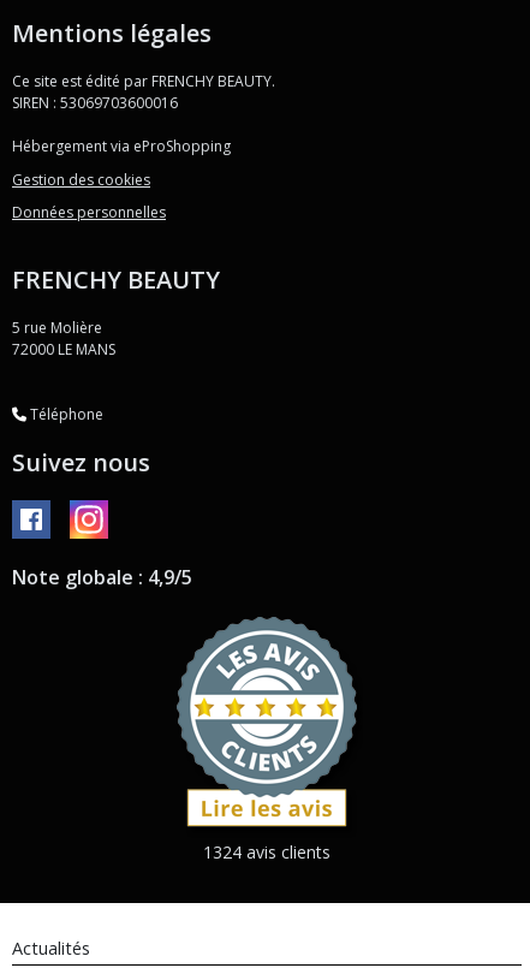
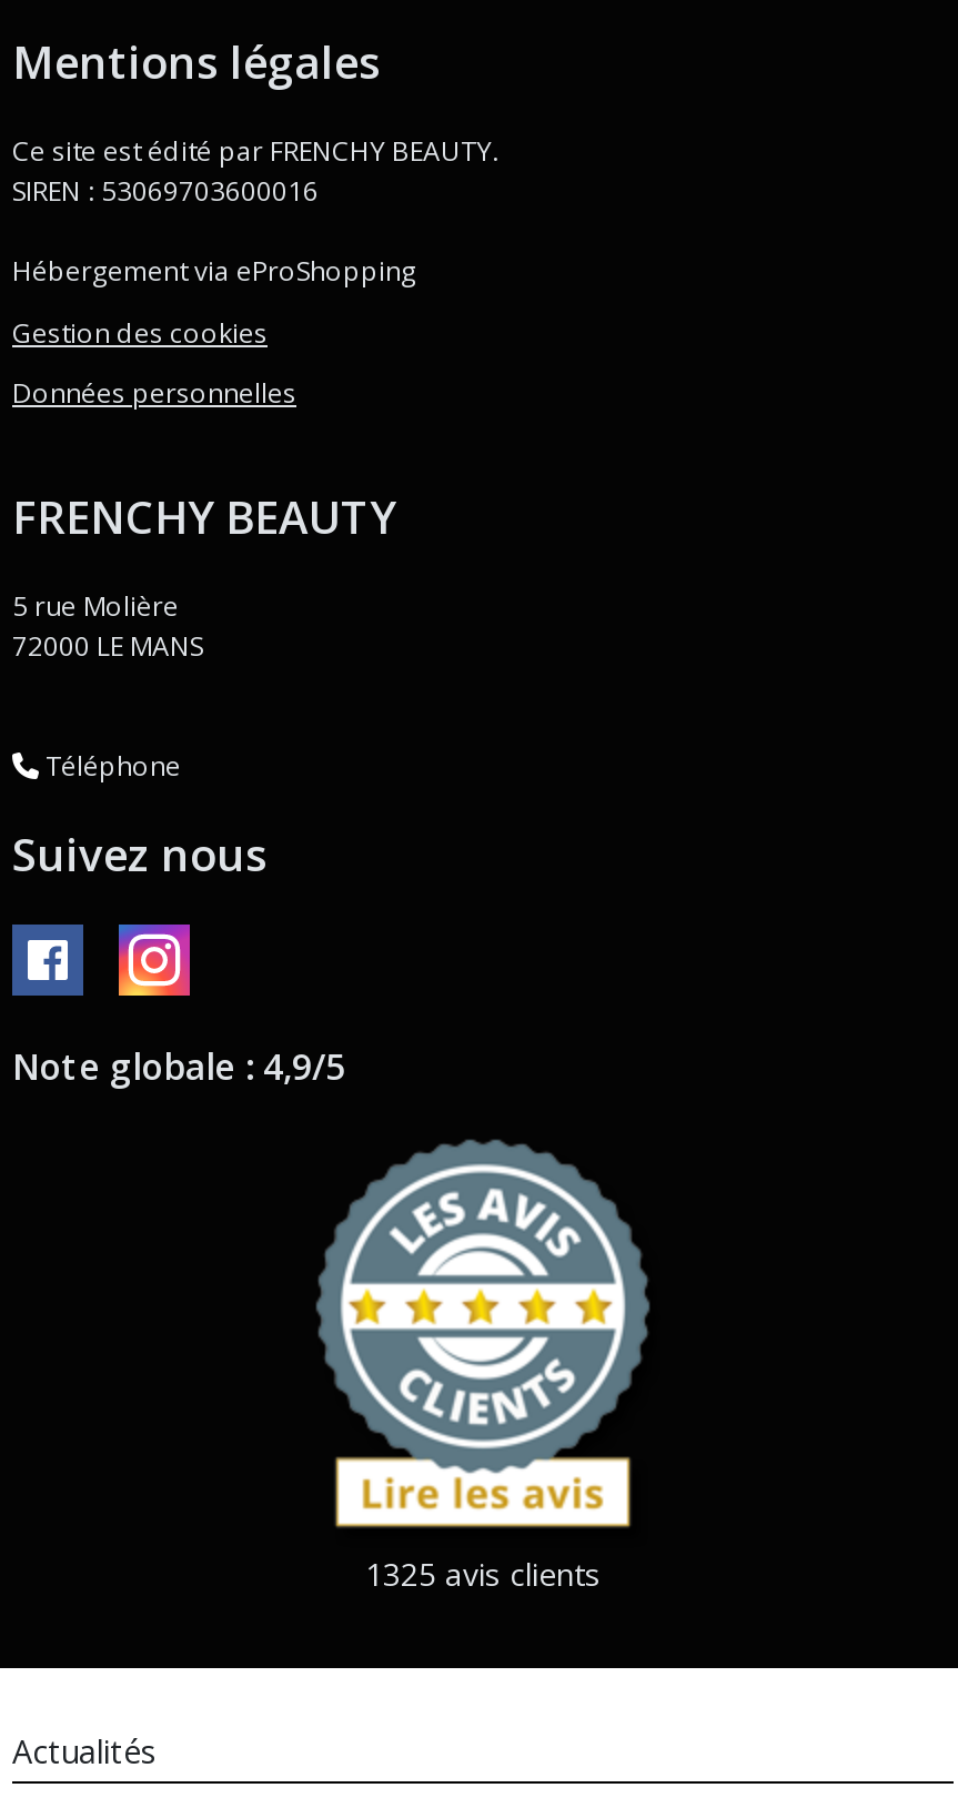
- 1324 avis clients
+ 1325 avis clients
